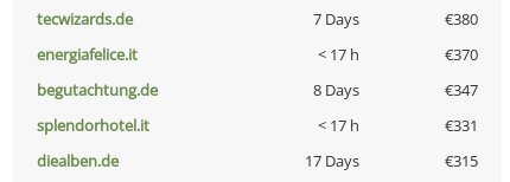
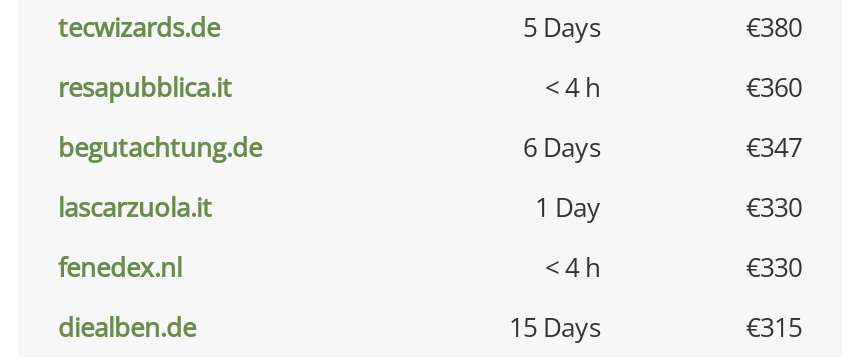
- 7 Days
+ 5 Days

- energiafelice.it
- < 17 h
- €370
+ resapubblica.it
+ < 4 h
+ €360

- 8 Days
+ 6 Days

- splendorhotel.it
- < 17 h
- €331
+ lascarzuola.it
+ 1 Day
+ €330
+ fenedex.nl
+ < 4 h
+ €330

- 17 Days
+ 15 Days
